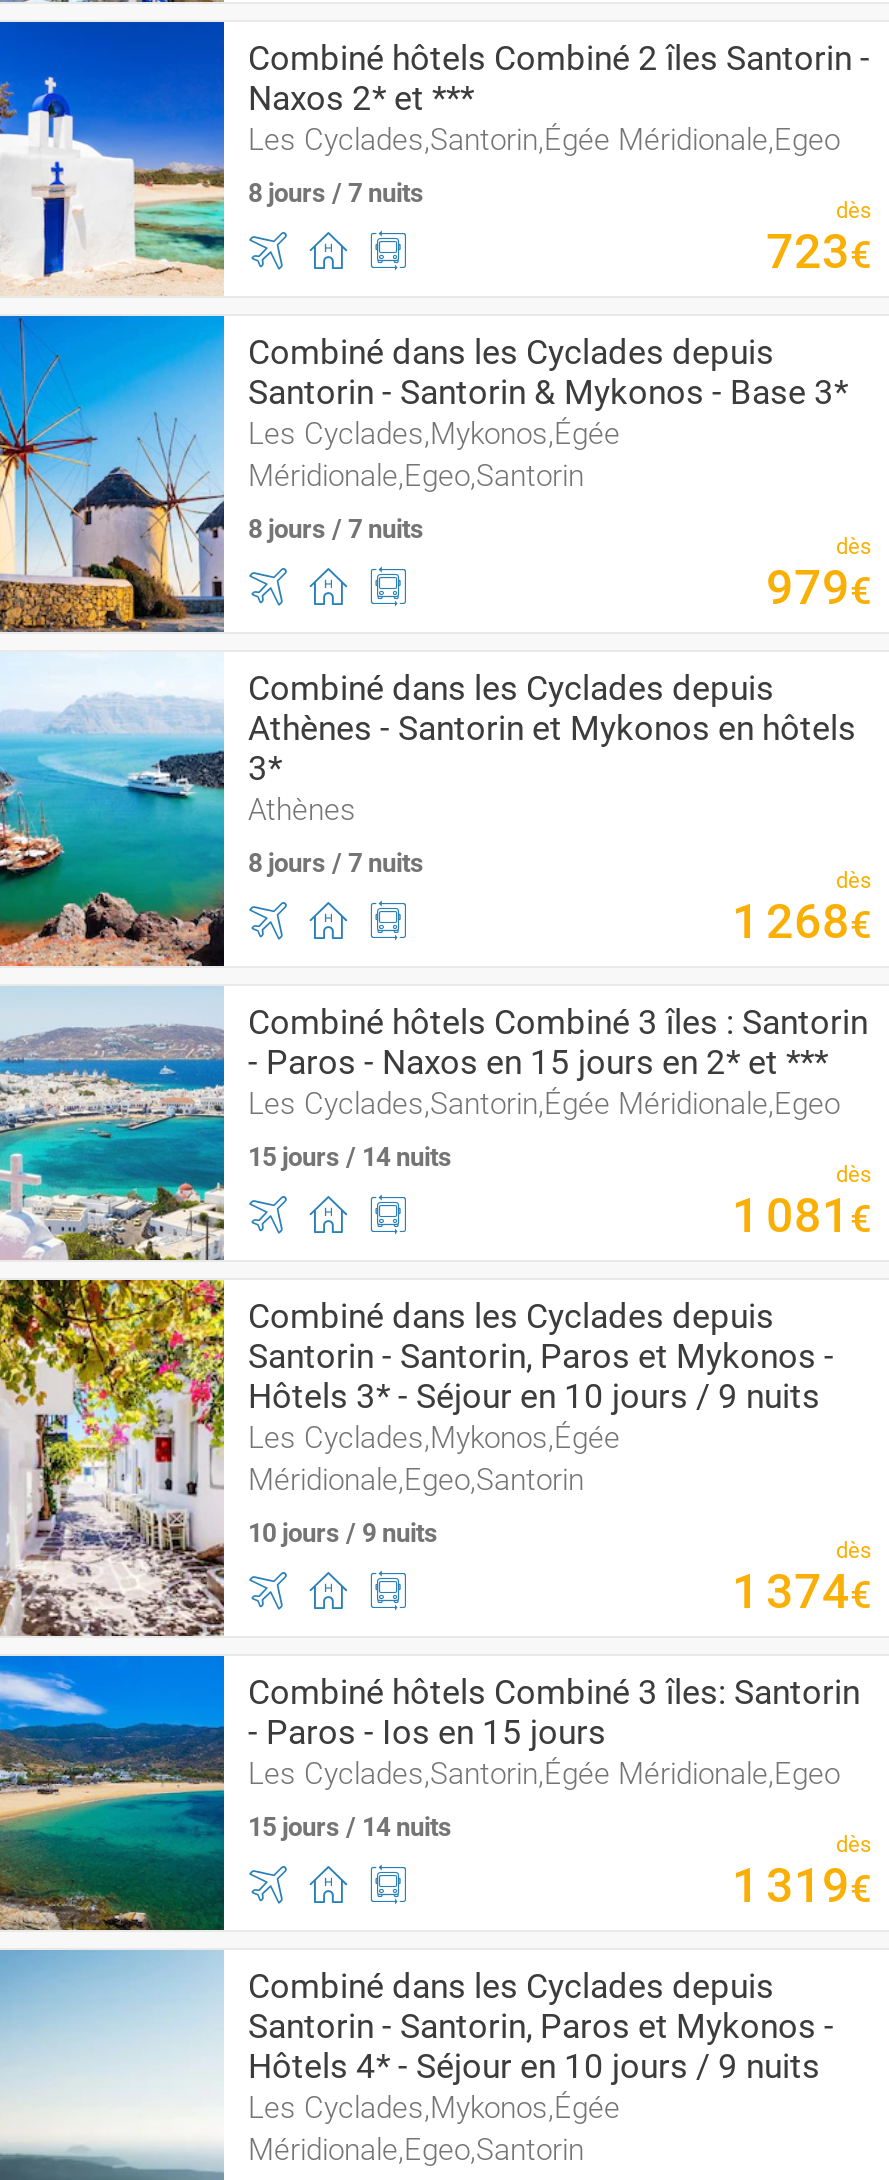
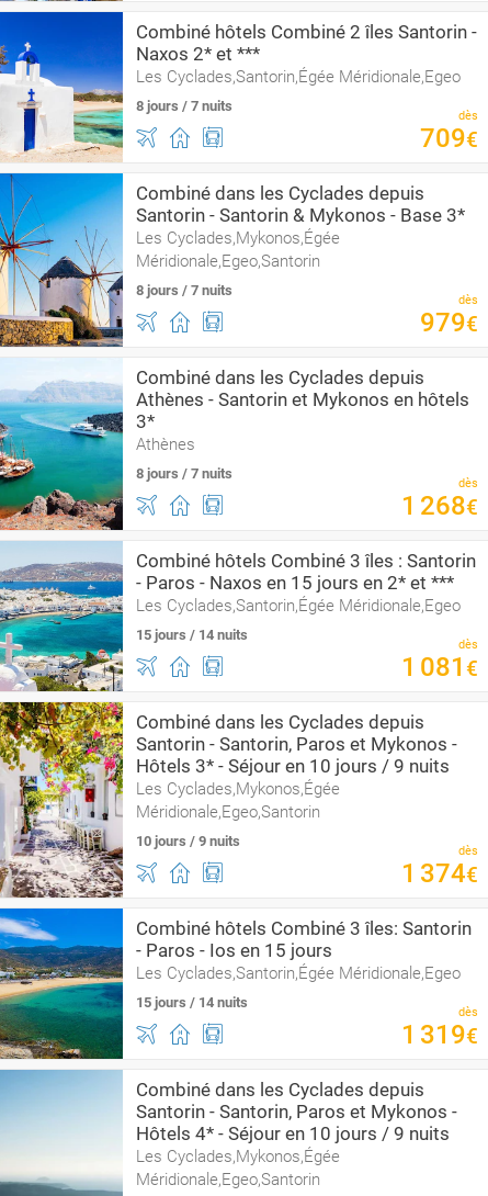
- 723€
+ 709€
